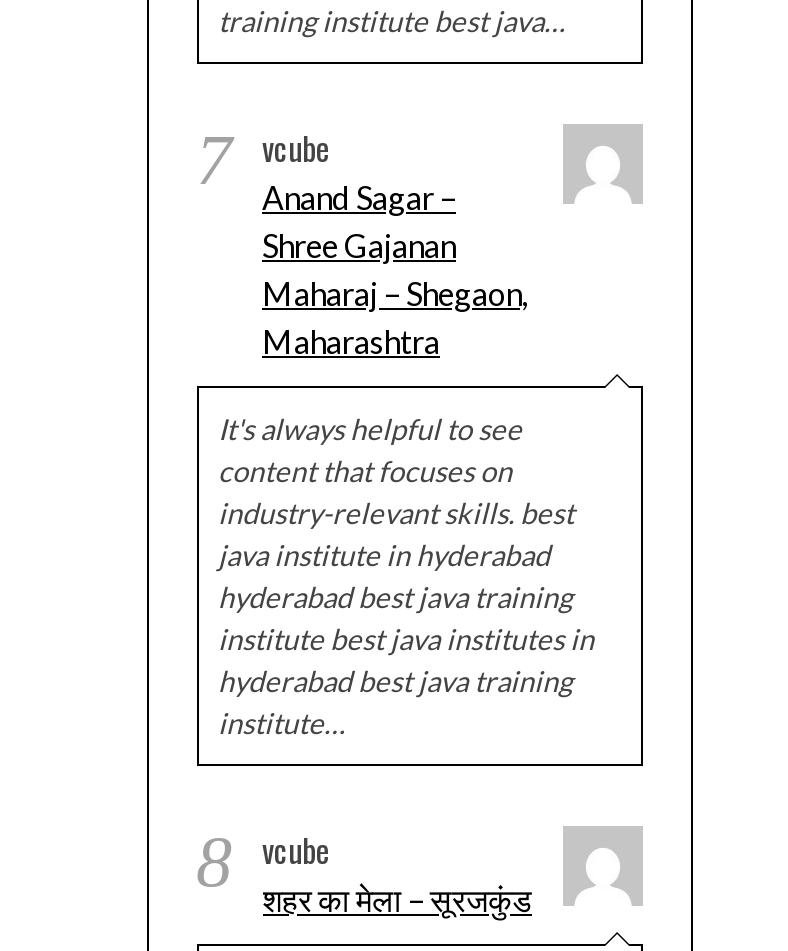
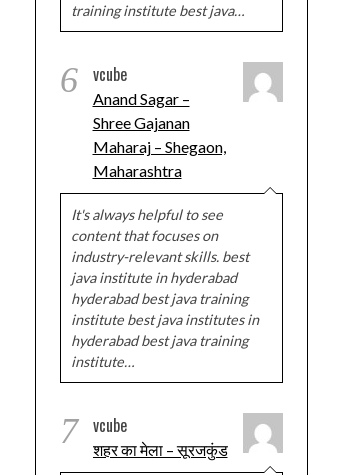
- 7 vcube Anand Sagar –
+ 6 vcube Anand Sagar –

- 8 vcube शहर का मेला – सूरजकुंड
+ 7 vcube शहर का मेला – सूरजकुंड
